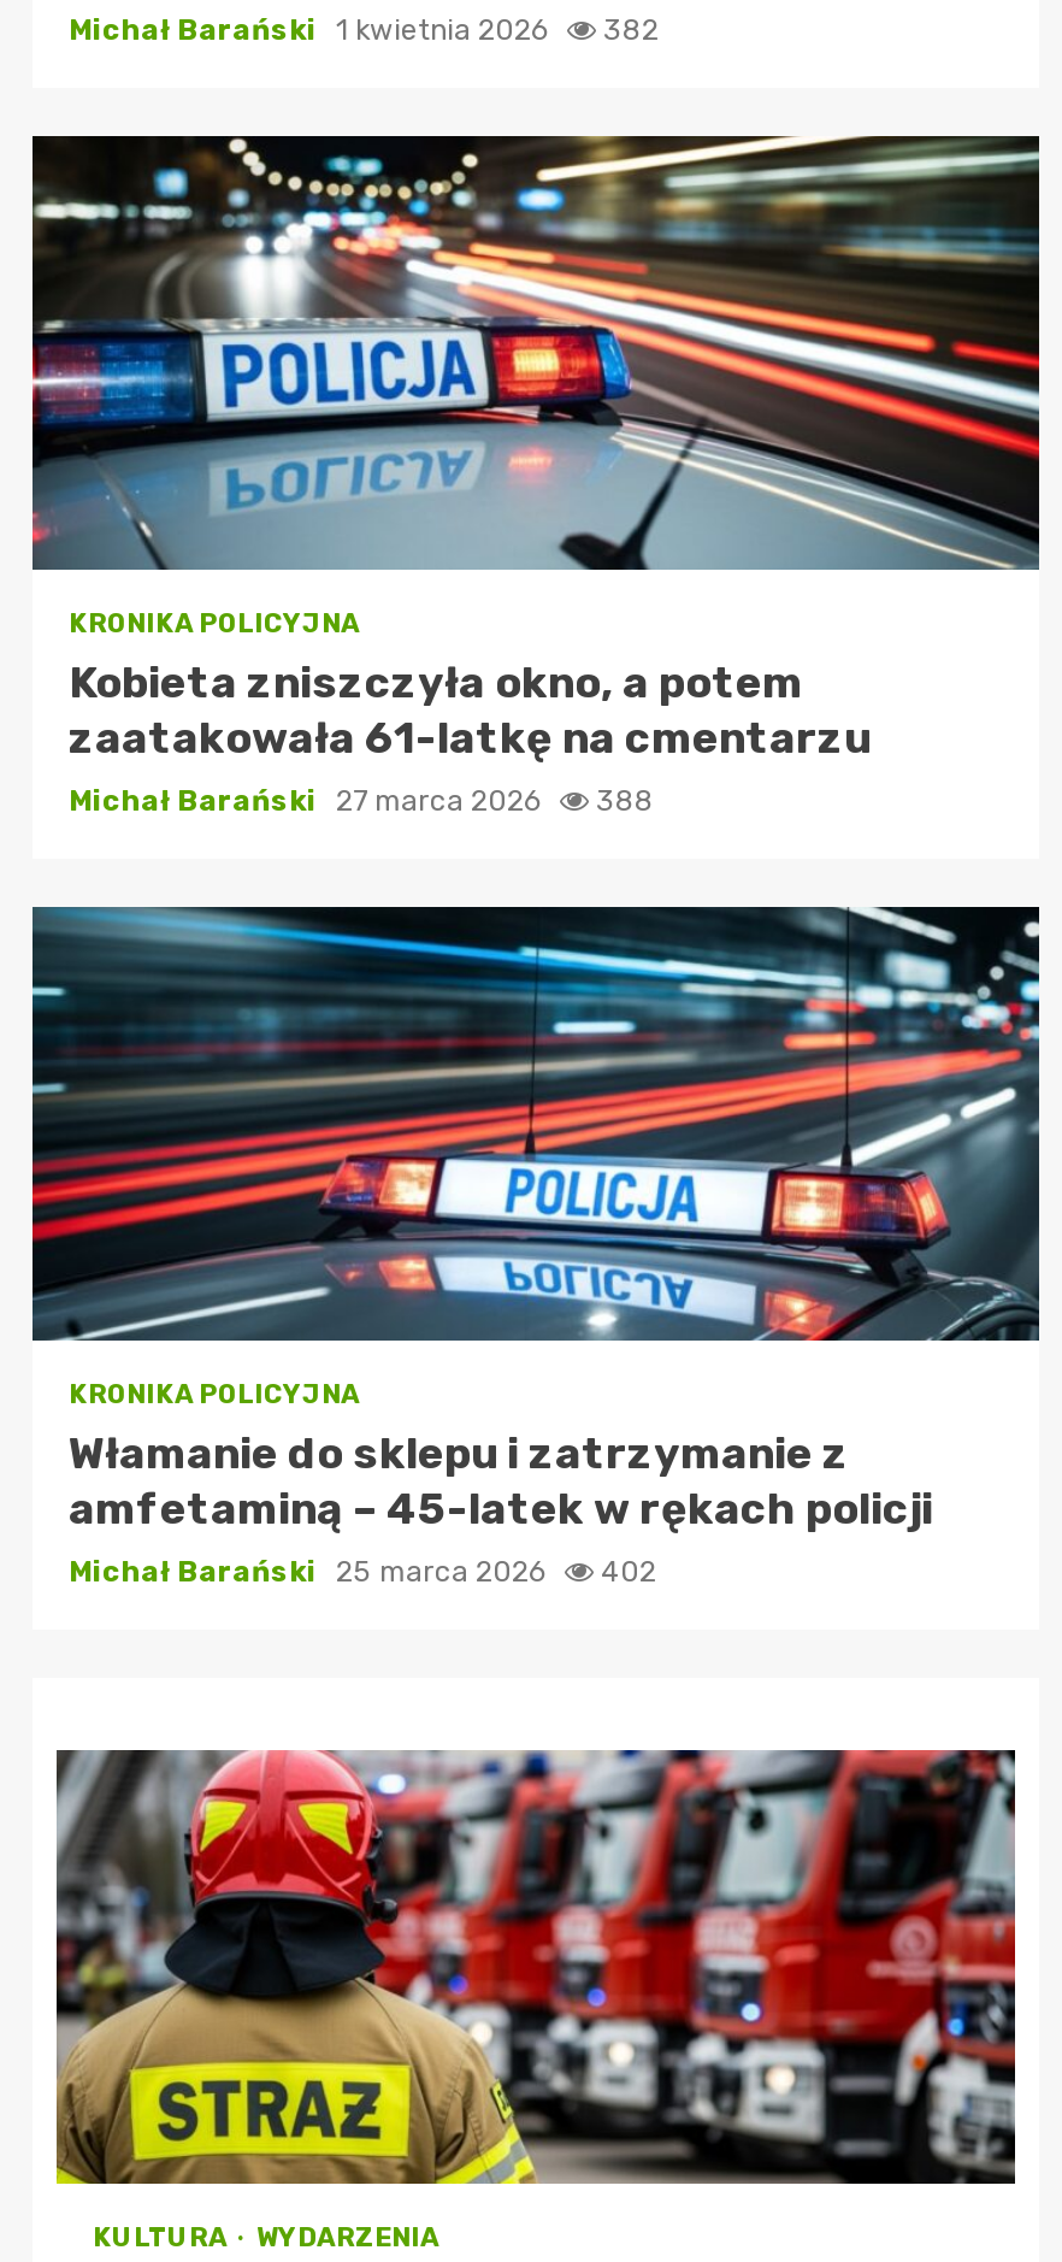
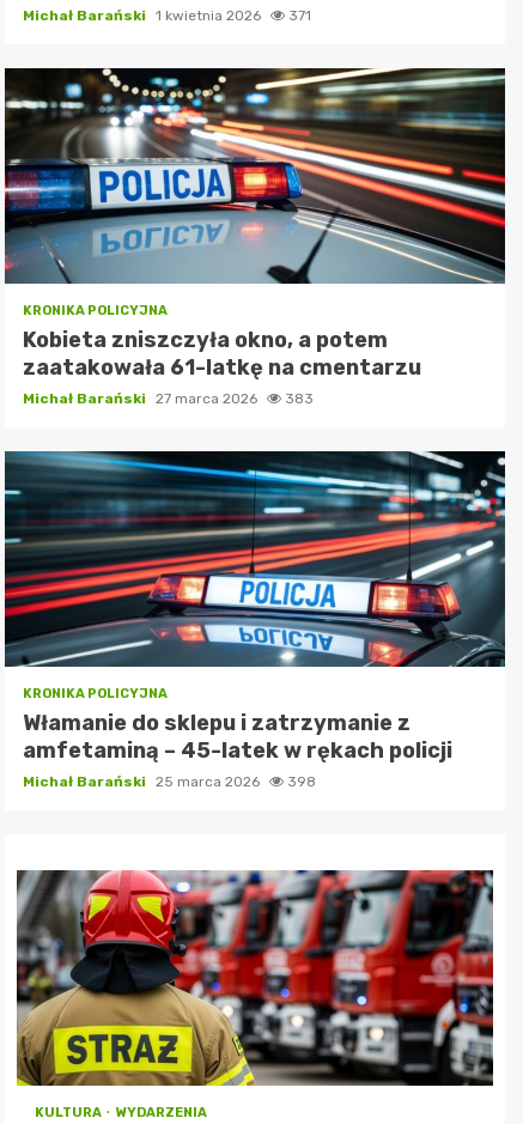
- Michał Barański 1 kwietnia 2026 382
+ Michał Barański 1 kwietnia 2026 371

- Michał Barański 27 marca 2026 388
+ Michał Barański 27 marca 2026 383

- Michał Barański 25 marca 2026 402
+ Michał Barański 25 marca 2026 398
